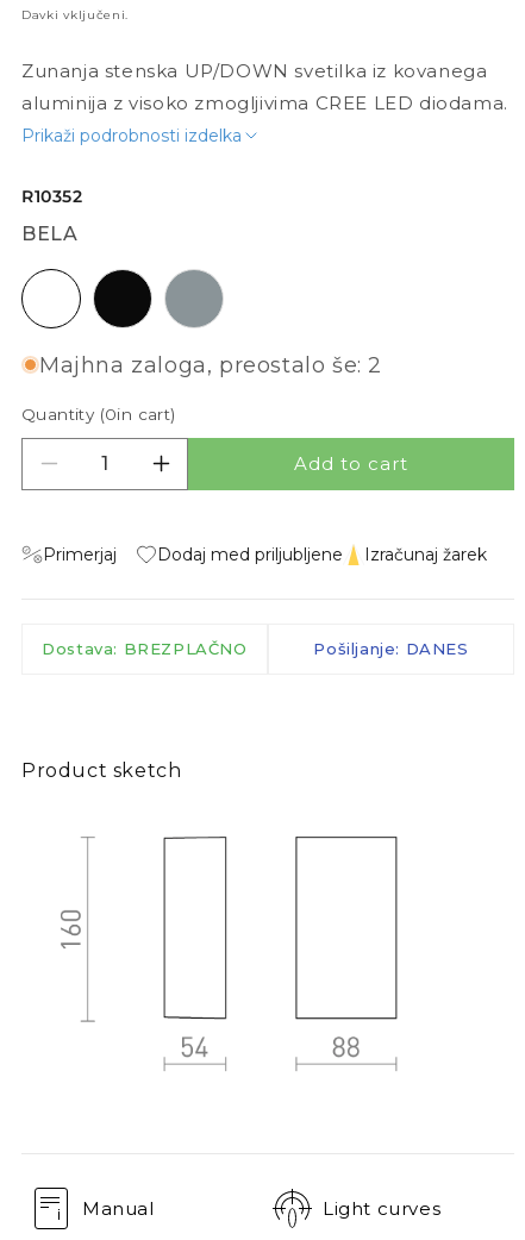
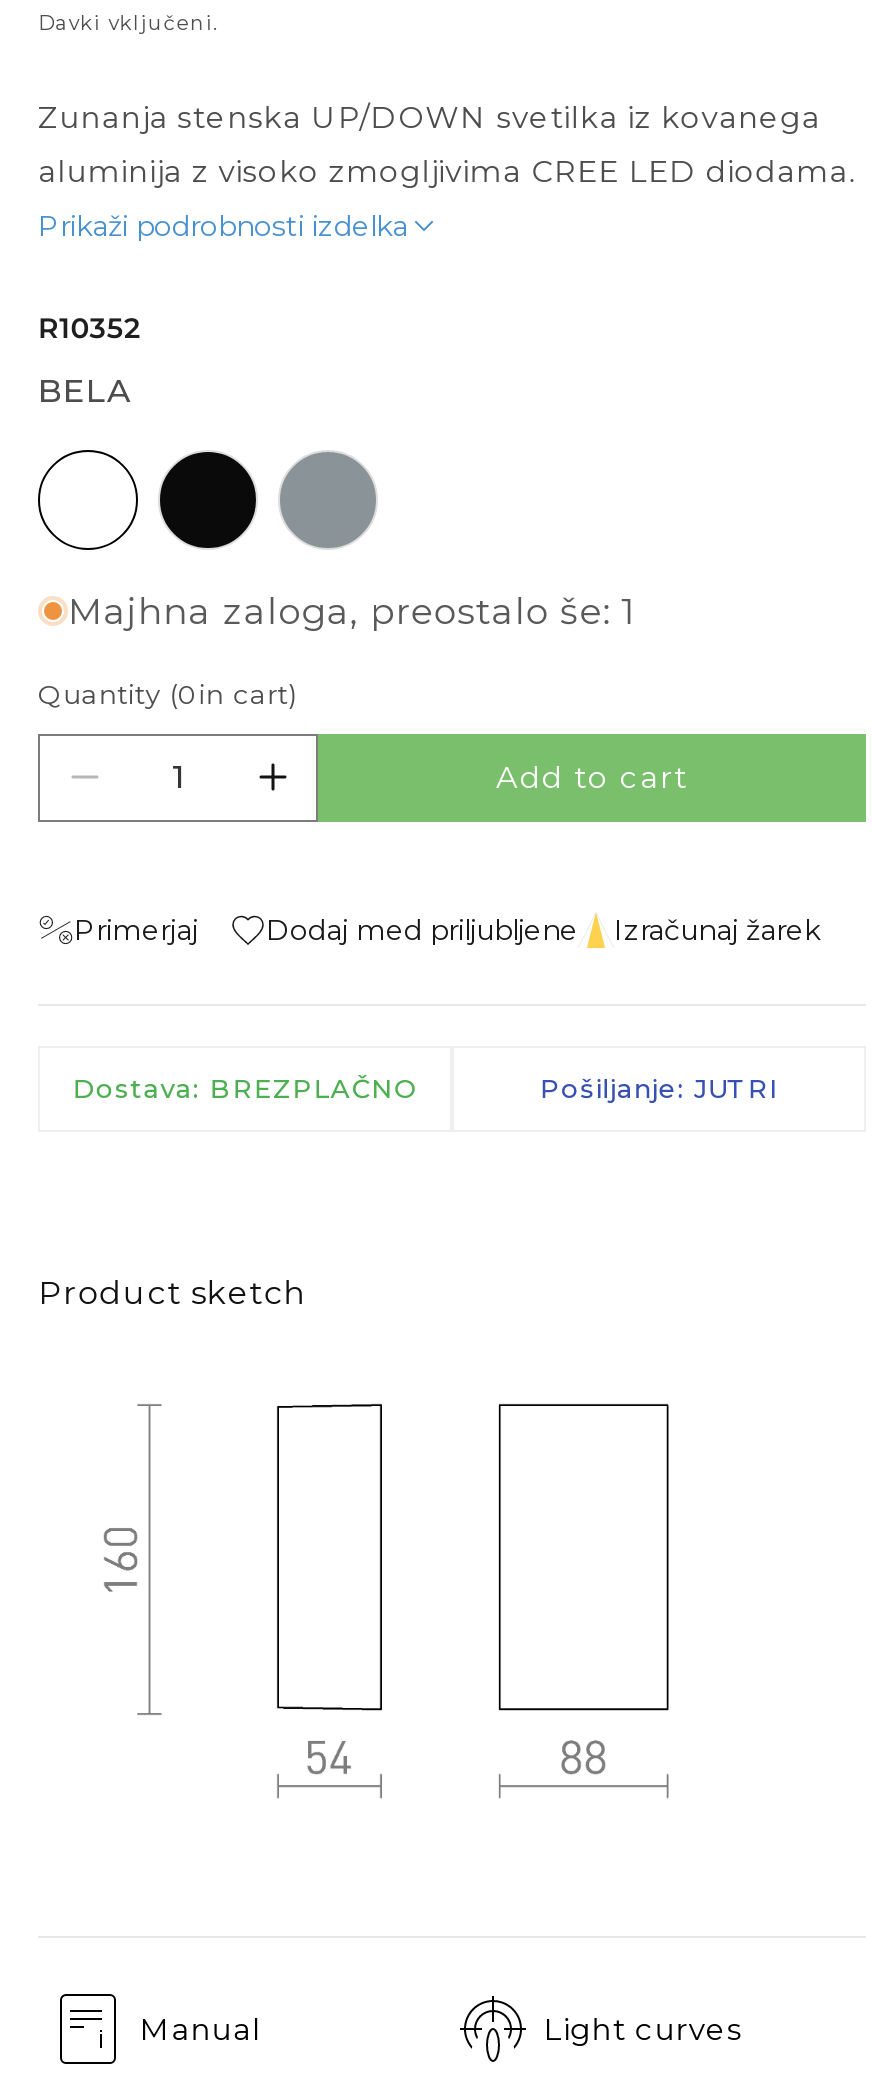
- Majhna zaloga, preostalo še: 2
+ Majhna zaloga, preostalo še: 1

- Pošiljanje: DANES
+ Pošiljanje: JUTRI
